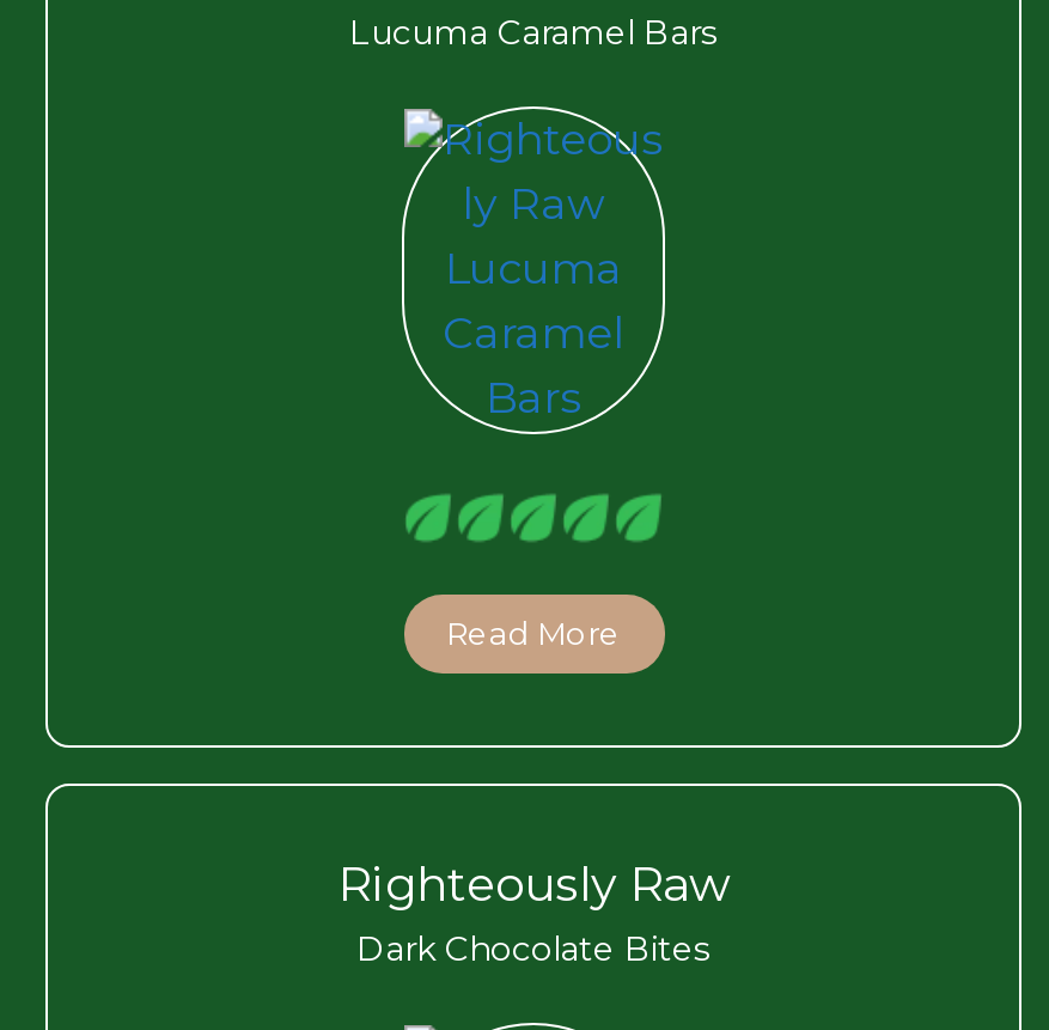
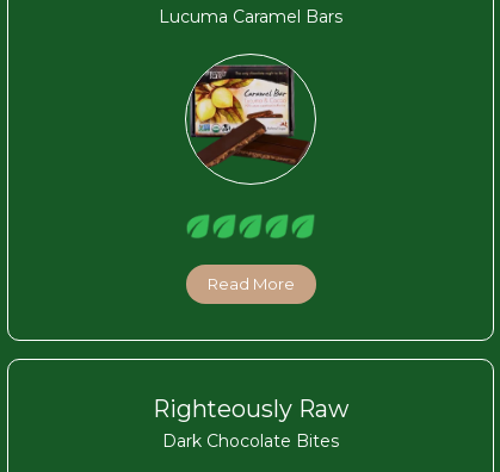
- [image]
+ [image]
